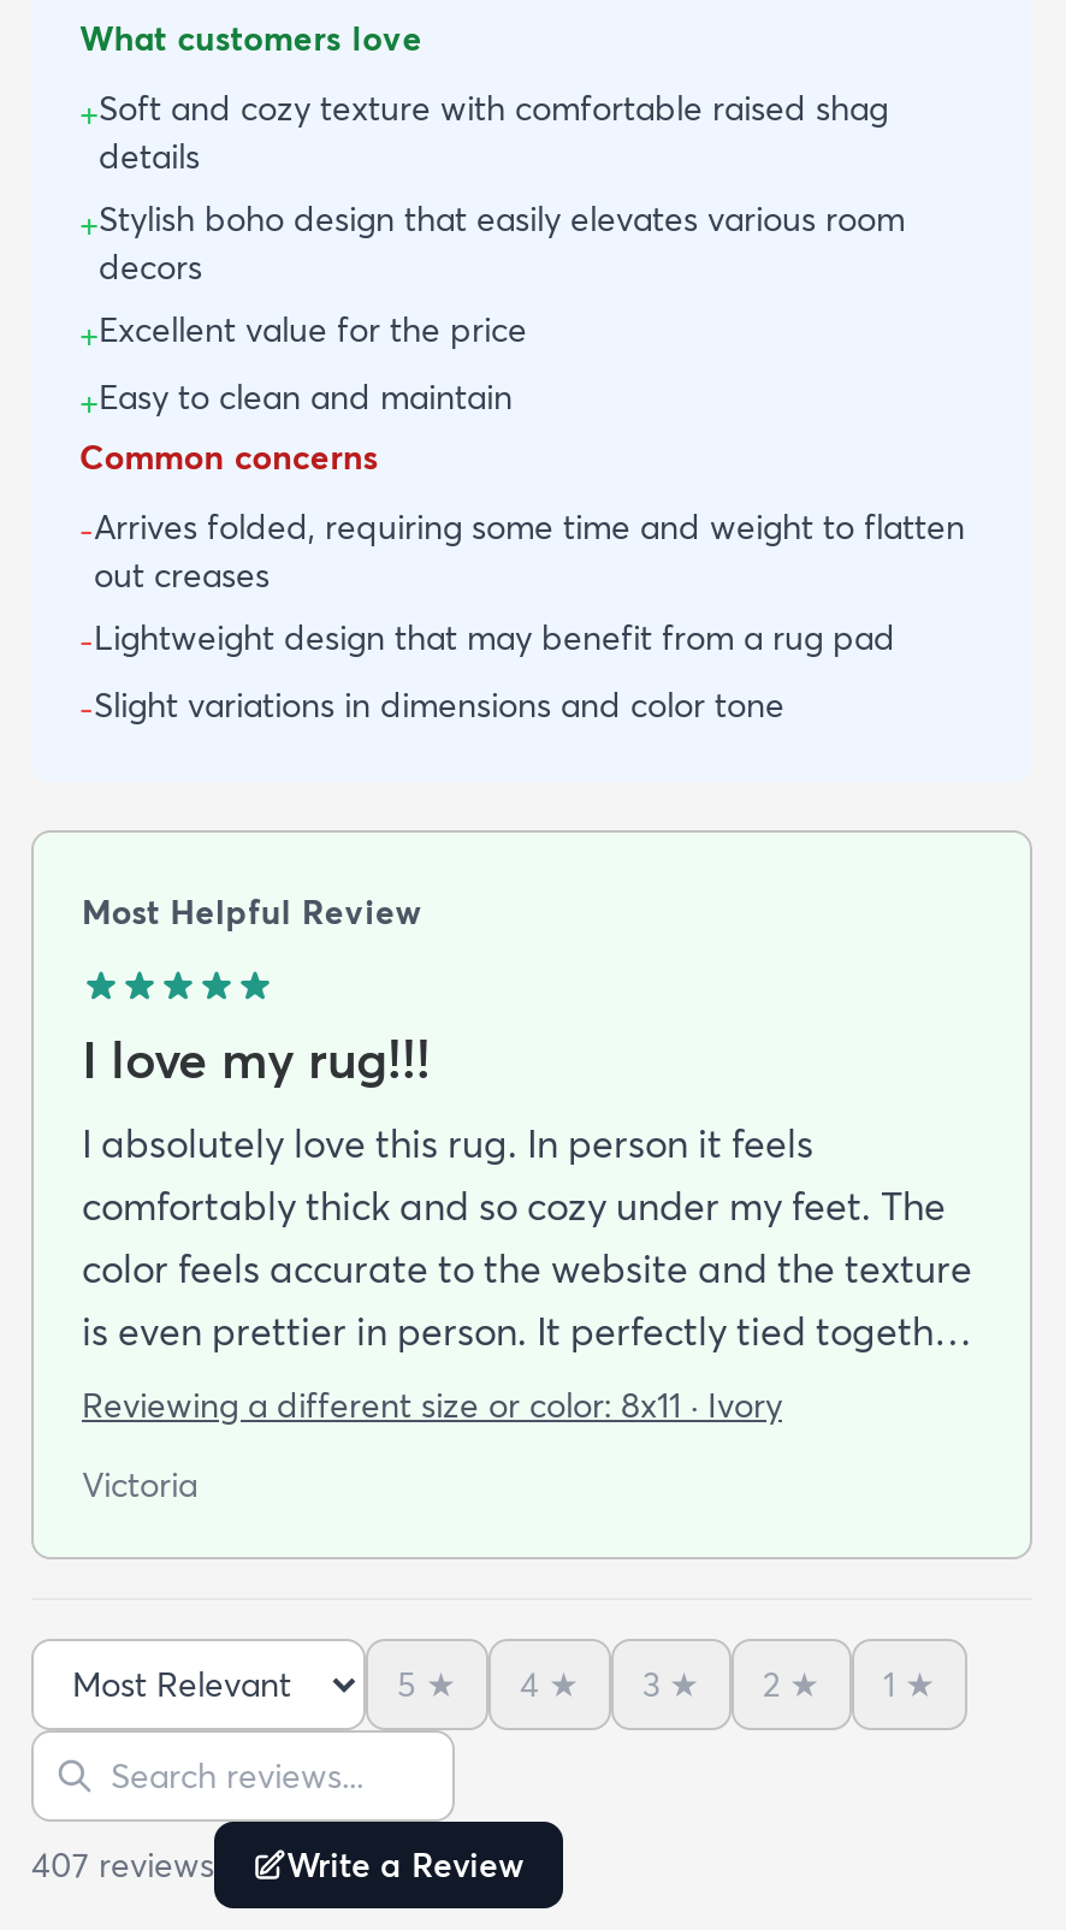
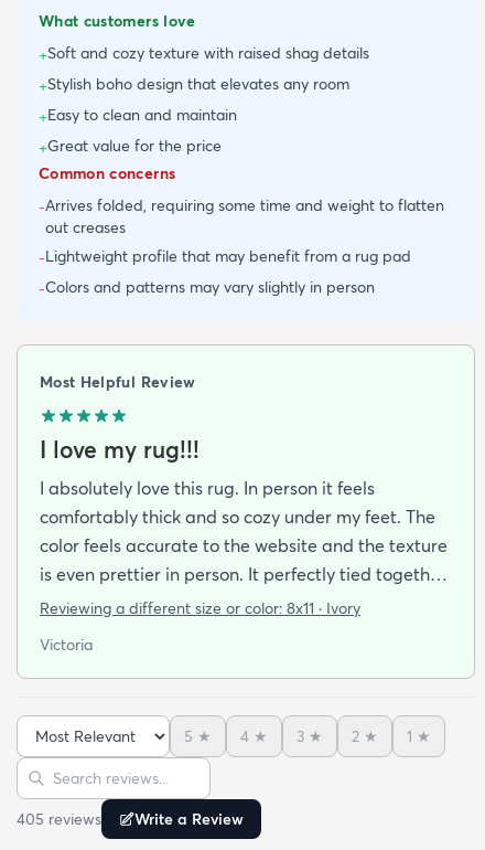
- +Soft and cozy texture with comfortable raised shag
- details
- +Stylish boho design that easily elevates various room
- decors
- +Excellent value for the price
+ +Soft and cozy texture with raised shag details
+ +Stylish boho design that elevates any room

moved up: +Easy to clean and maintain

+ +Great value for the price

- -Lightweight design that may benefit from a rug pad
- -Slight variations in dimensions and color tone
+ -Lightweight profile that may benefit from a rug pad
+ -Colors and patterns may vary slightly in person

- 407 reviews Write a Review
+ 405 reviews Write a Review
